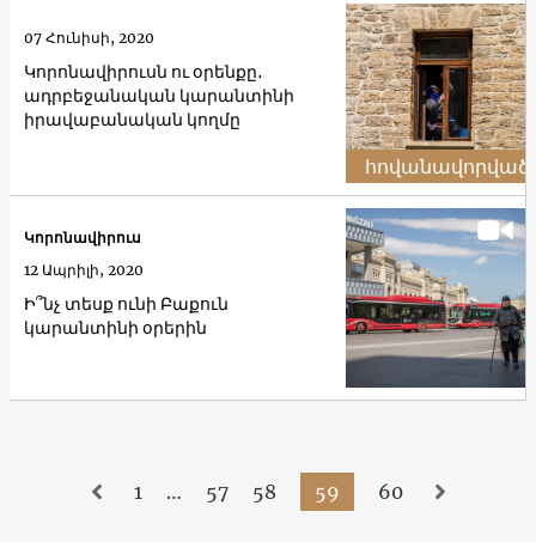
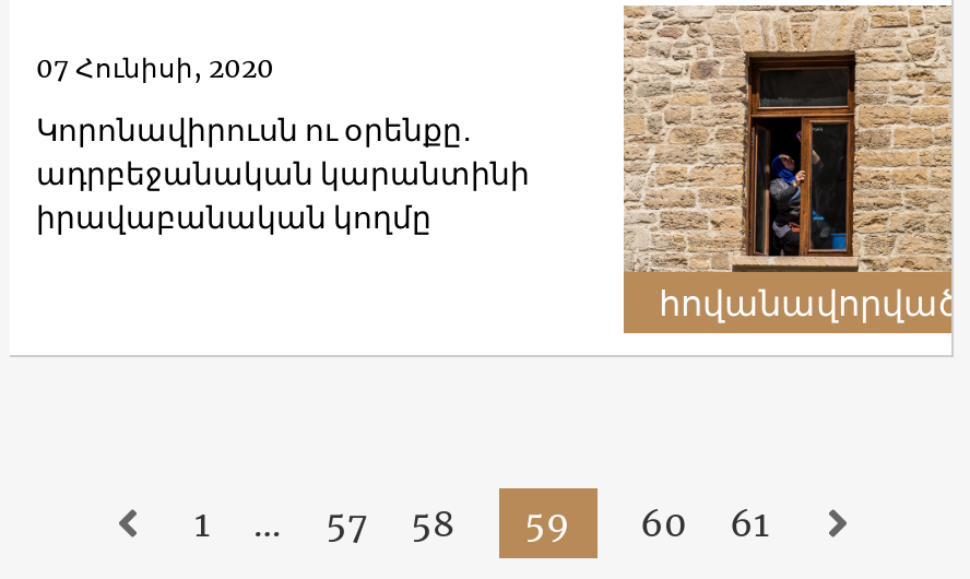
- [image]

- Կորոնավիրուս
- 12 Ապրիլի, 2020

- Ի՞նչ տեսք ունի Բաքուն
- կարանտինի օրերին

+ 61
